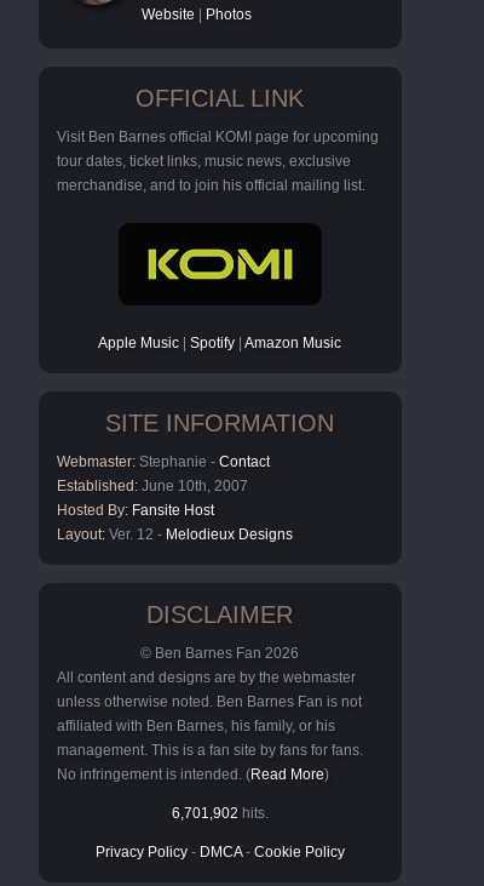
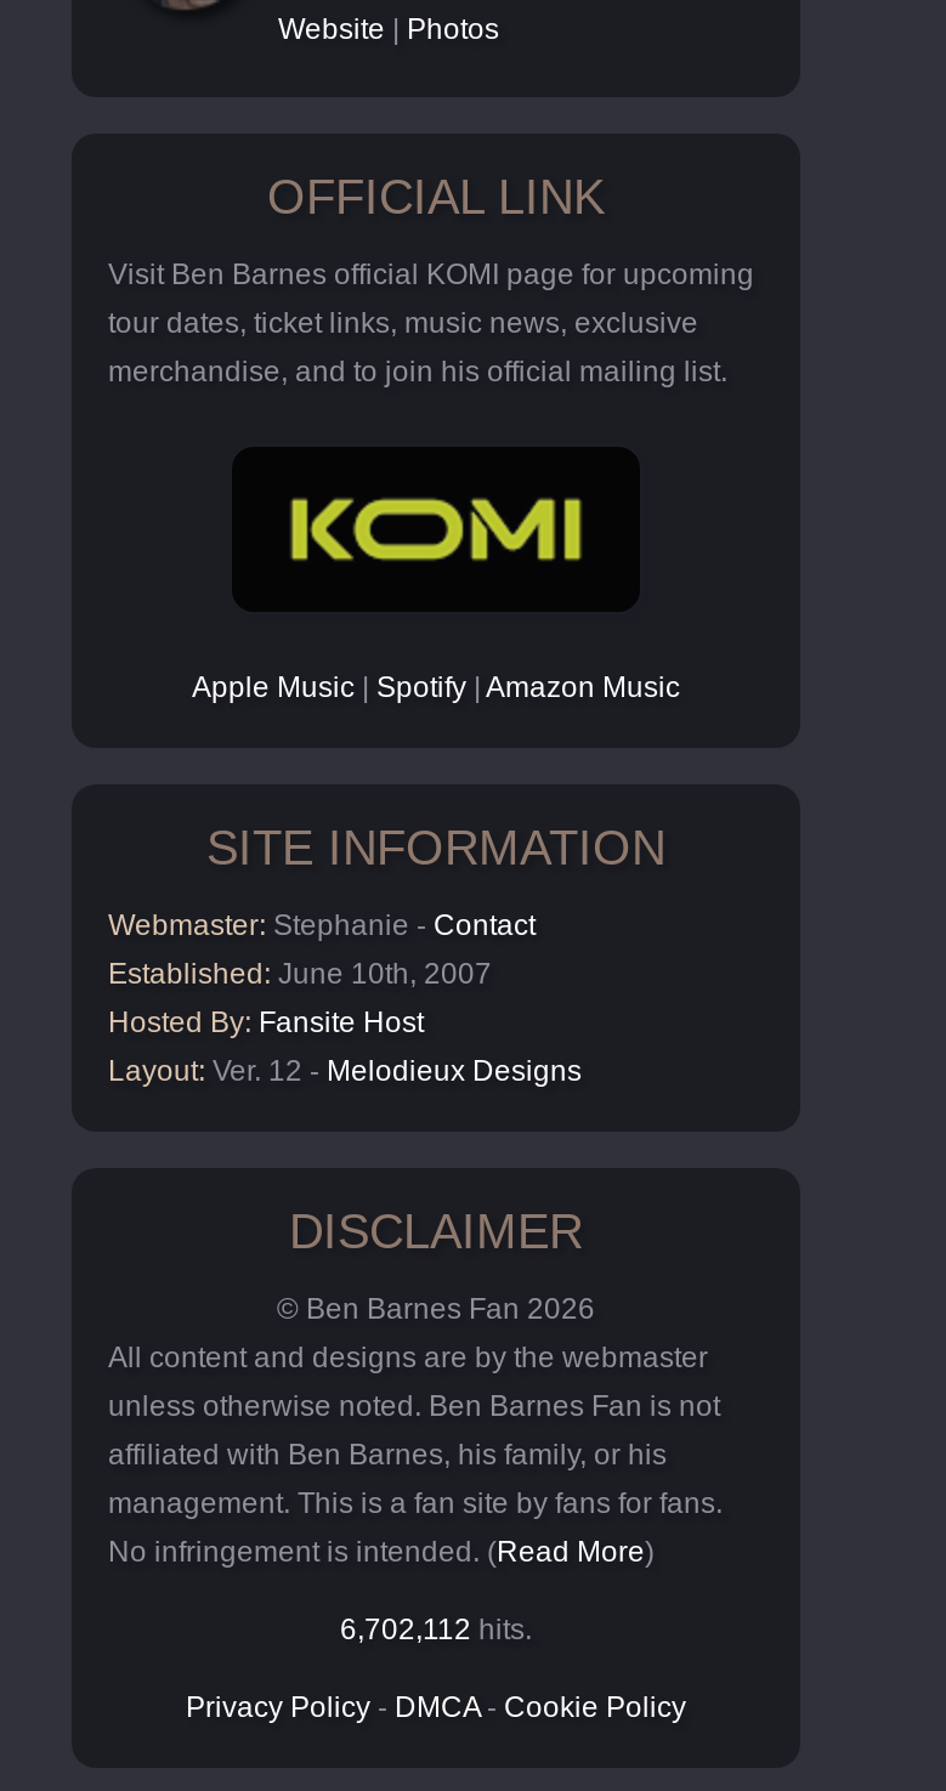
- 6,701,902 hits.
+ 6,702,112 hits.
